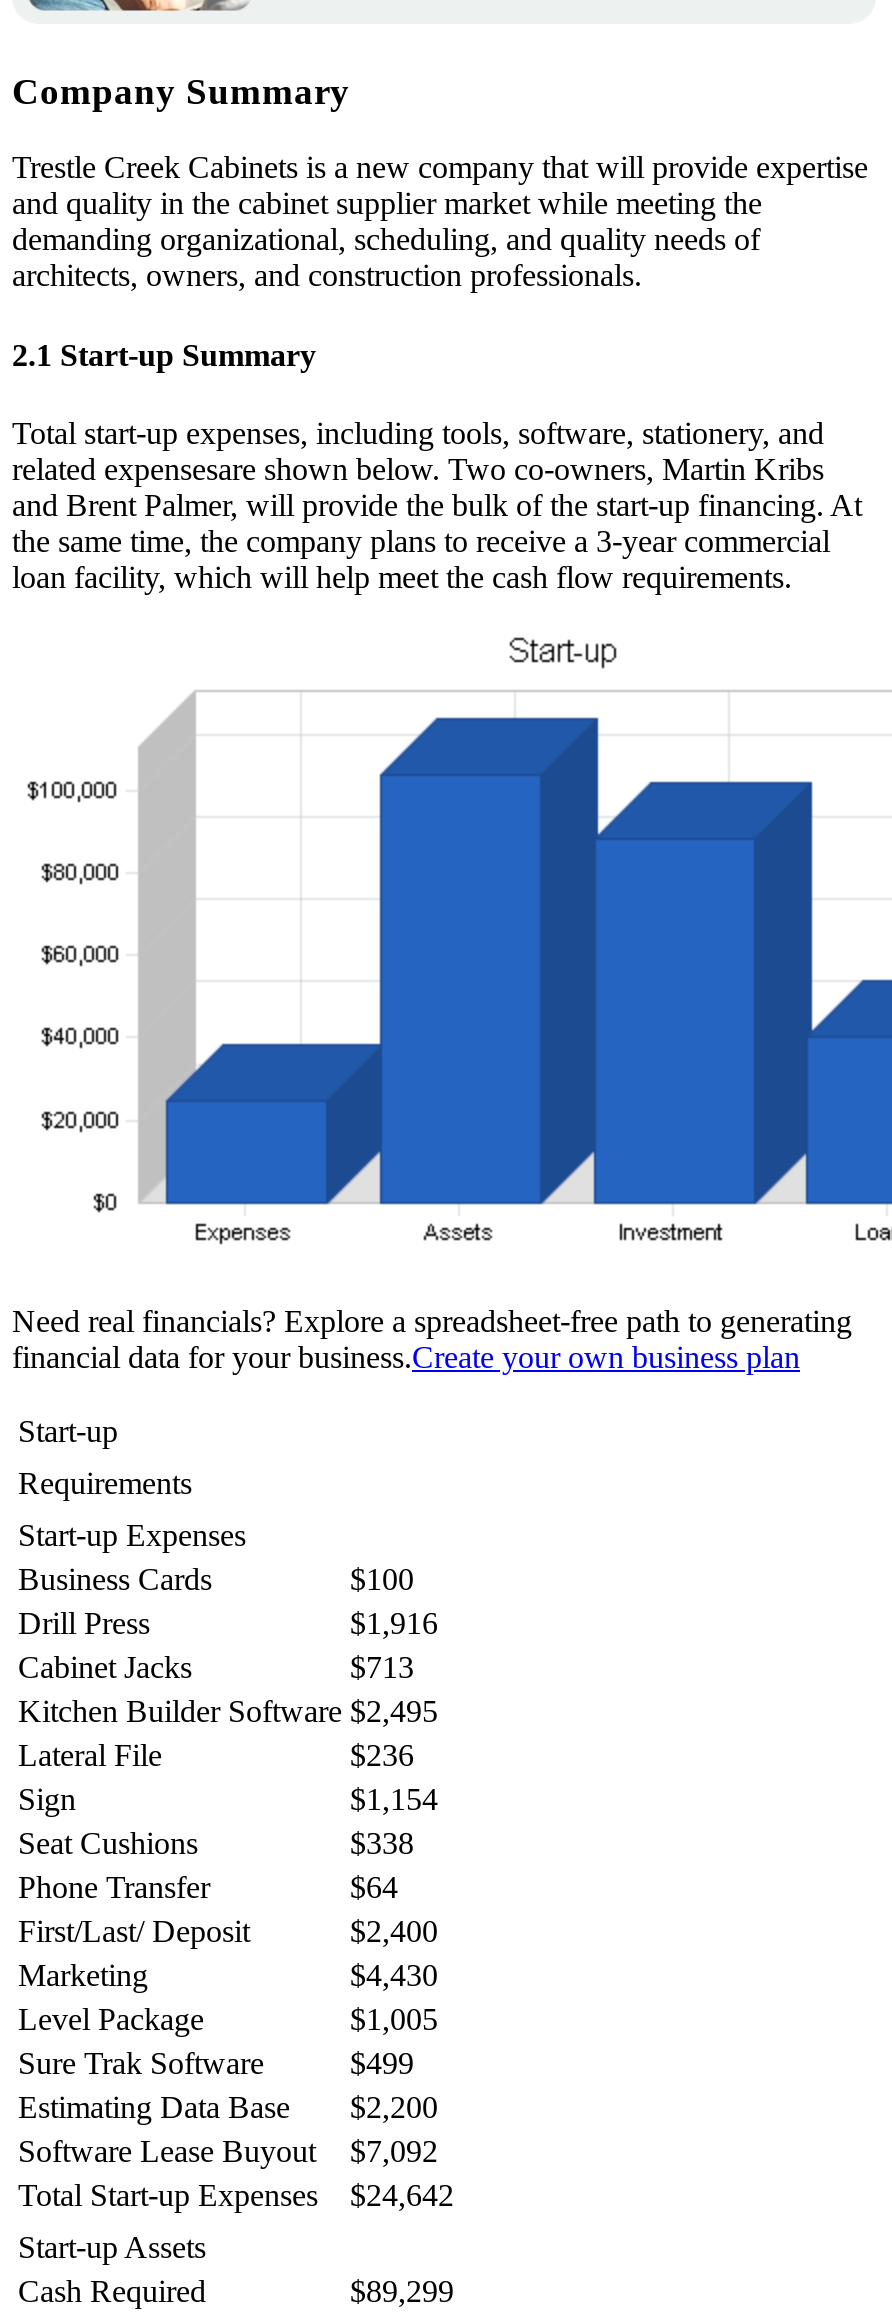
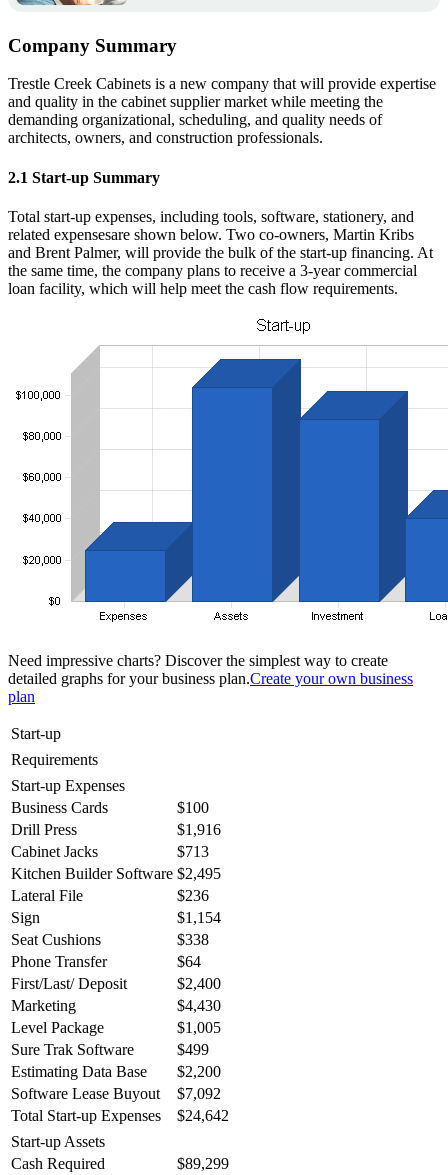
- Need real financials? Explore a spreadsheet-free path to generating
- financial data for your business.Create your own business plan
+ Need impressive charts? Discover the simplest way to create
+ detailed graphs for your business plan.Create your own business
+ plan
